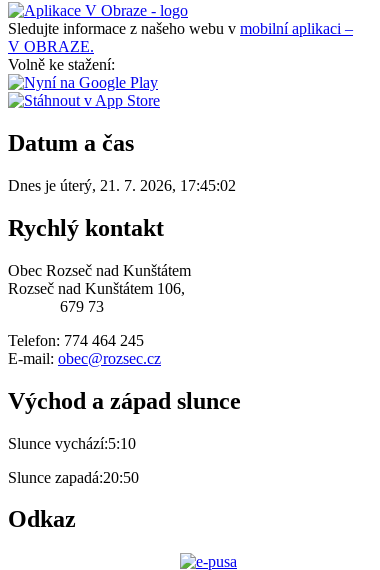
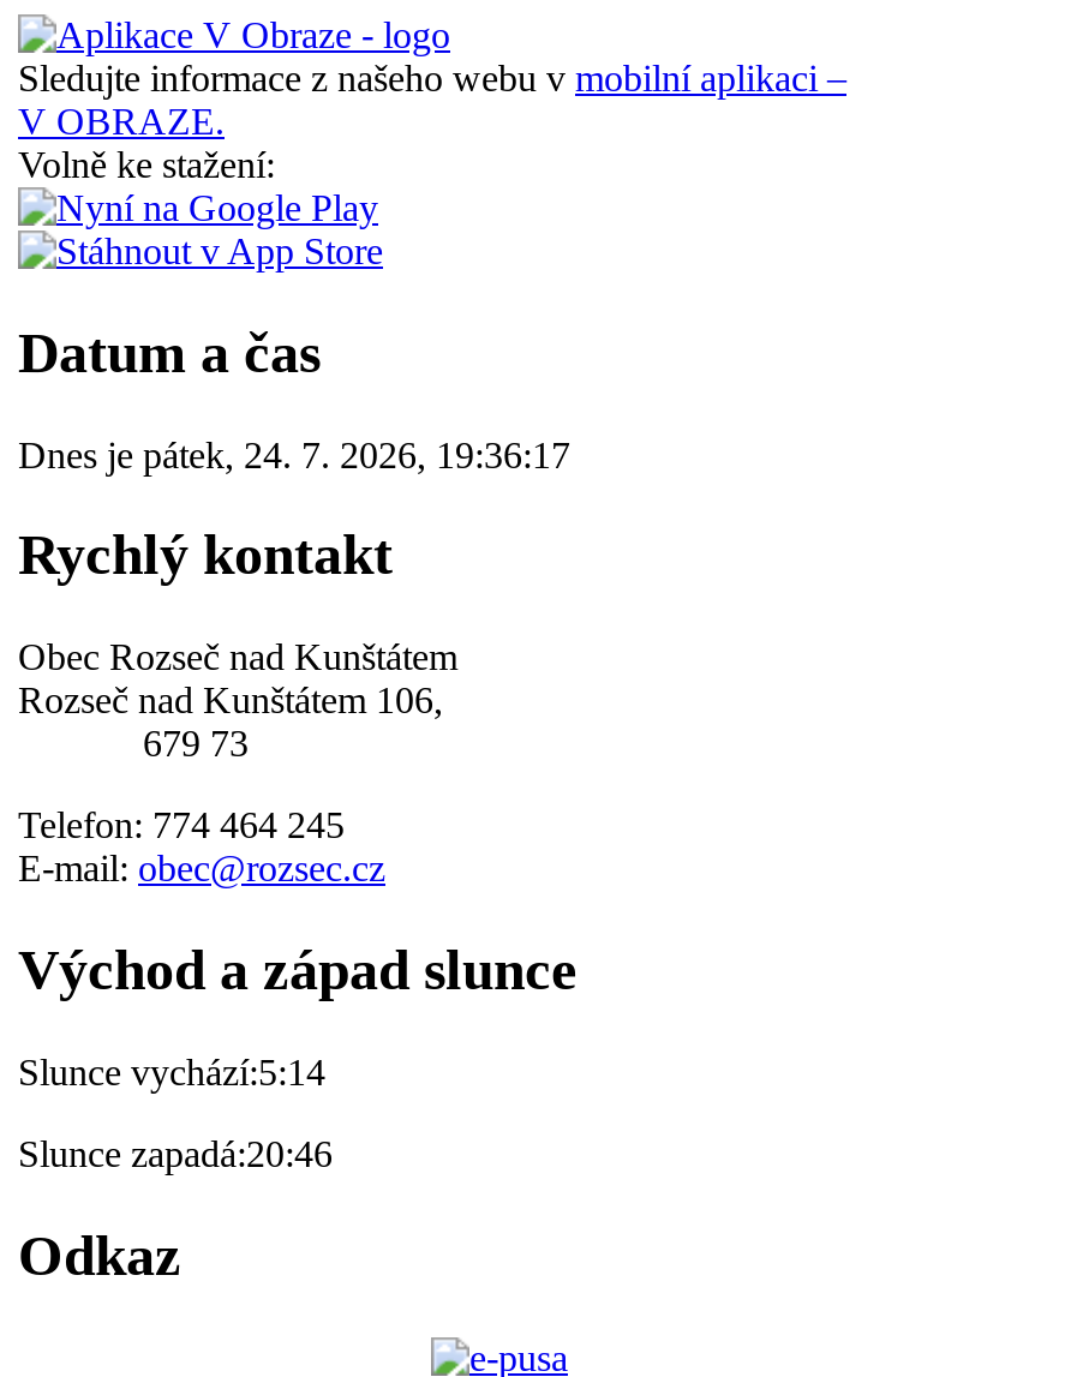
- Dnes je úterý, 21. 7. 2026, 17:45:02
+ Dnes je pátek, 24. 7. 2026, 19:36:17

- Slunce vychází:5:10
+ Slunce vychází:5:14

- Slunce zapadá:20:50
+ Slunce zapadá:20:46
